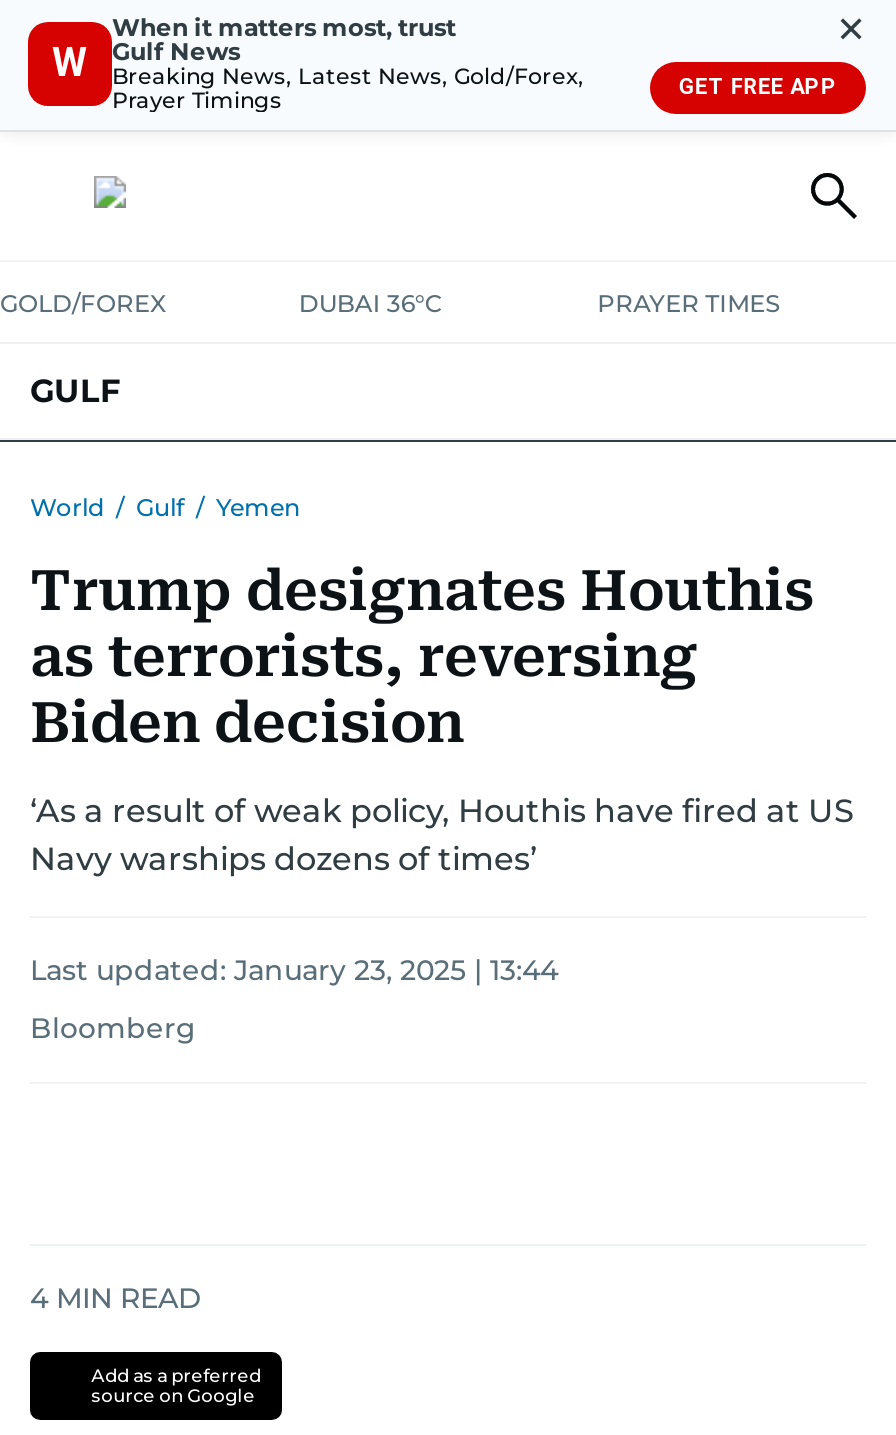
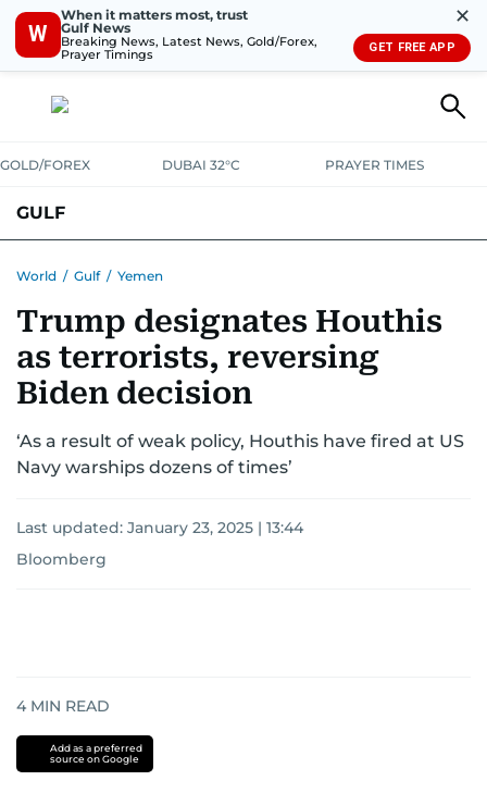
- DUBAI 36°C
+ DUBAI 32°C
